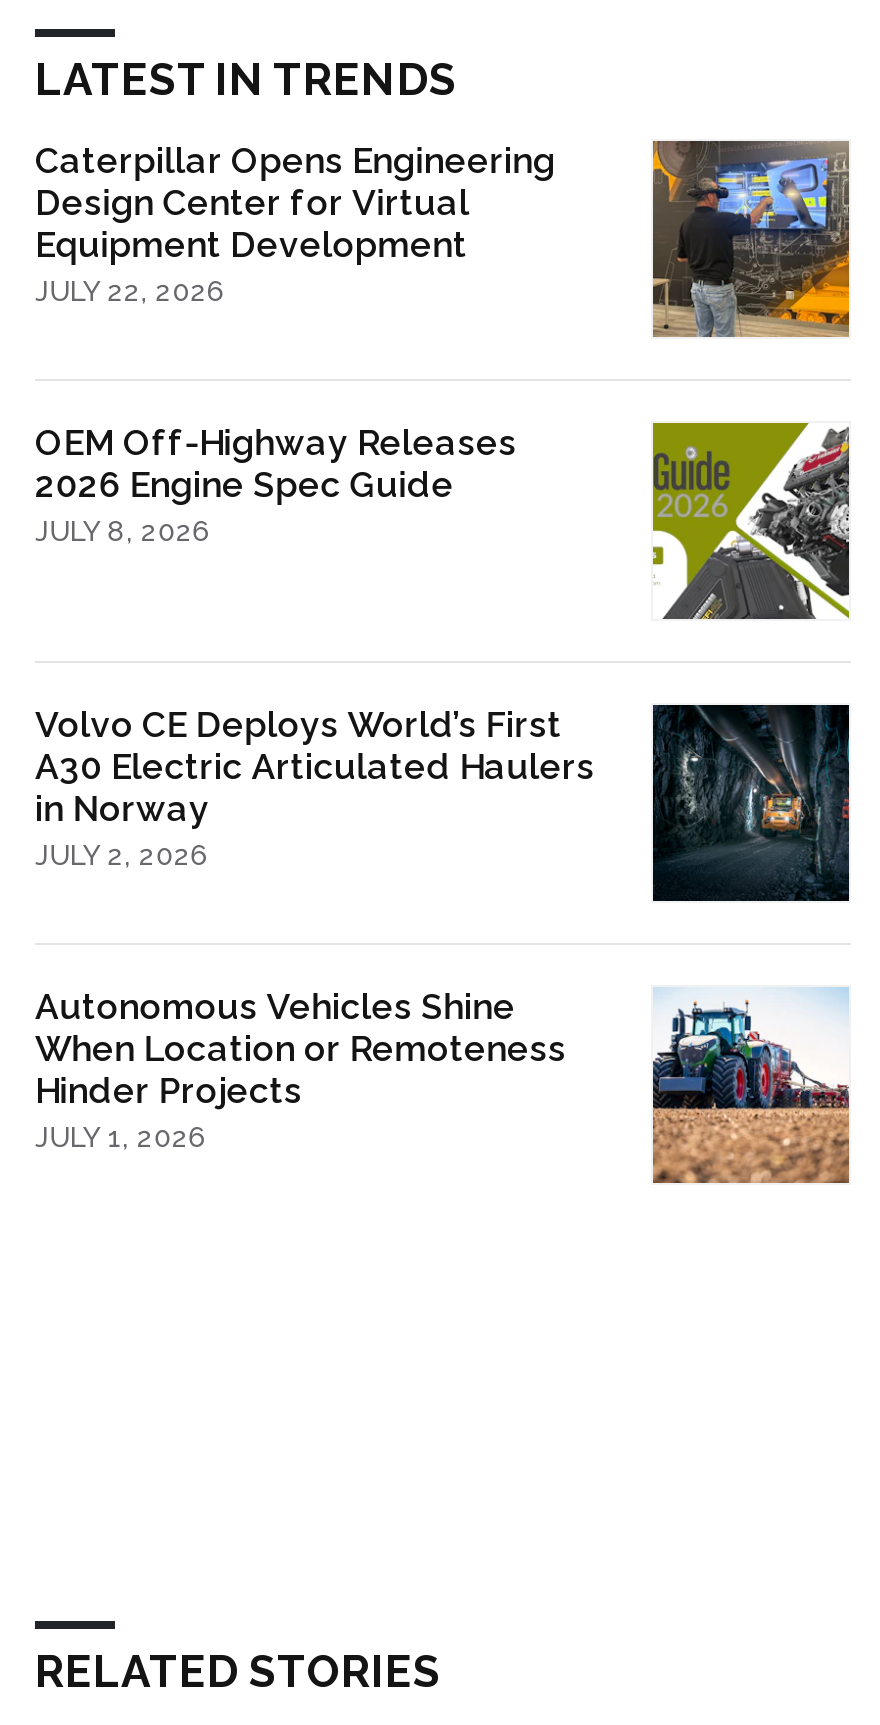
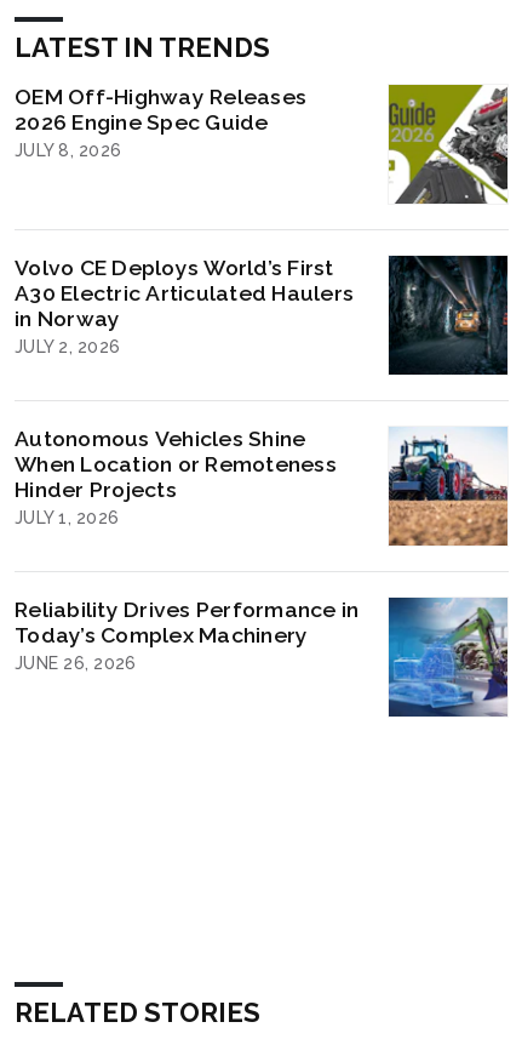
- Caterpillar Opens Engineering
- Design Center for Virtual
- Equipment Development
- JULY 22, 2026

- [image]

moved up: [image] | OEM Off-Highway Releases | 2026 Engine Spec Guide | ... | Hinder Projects | JULY 1, 2026

+ [image]
+ Reliability Drives Performance in
+ Today’s Complex Machinery
+ JUNE 26, 2026
